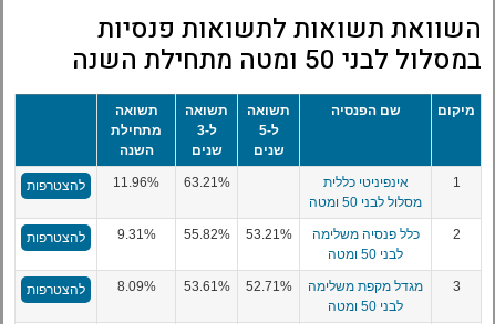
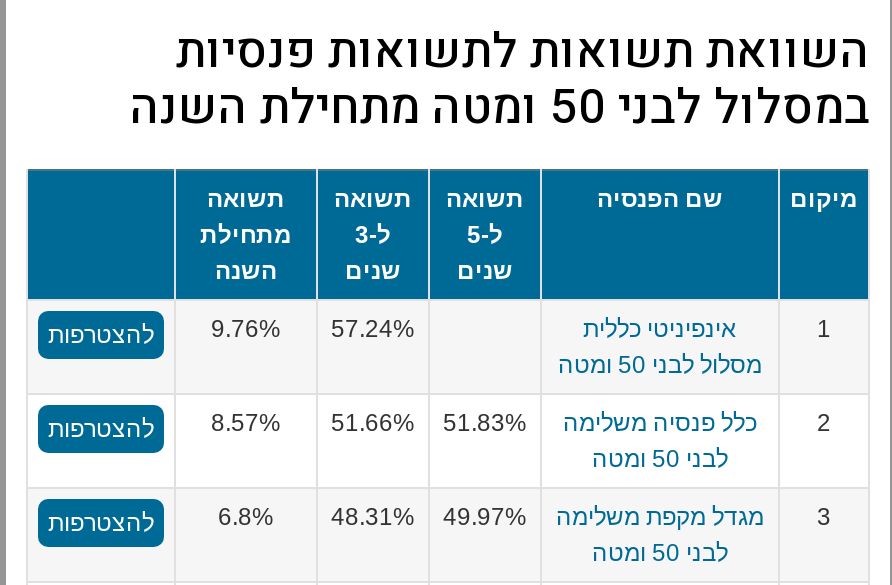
- 11.96%
+ 9.76%

- 63.21%
+ 57.24%

- 9.31%
+ 8.57%

- 55.82%
+ 51.66%

- 53.21%
+ 51.83%

- 8.09%
+ 6.8%

- 53.61%
+ 48.31%

- 52.71%
+ 49.97%
